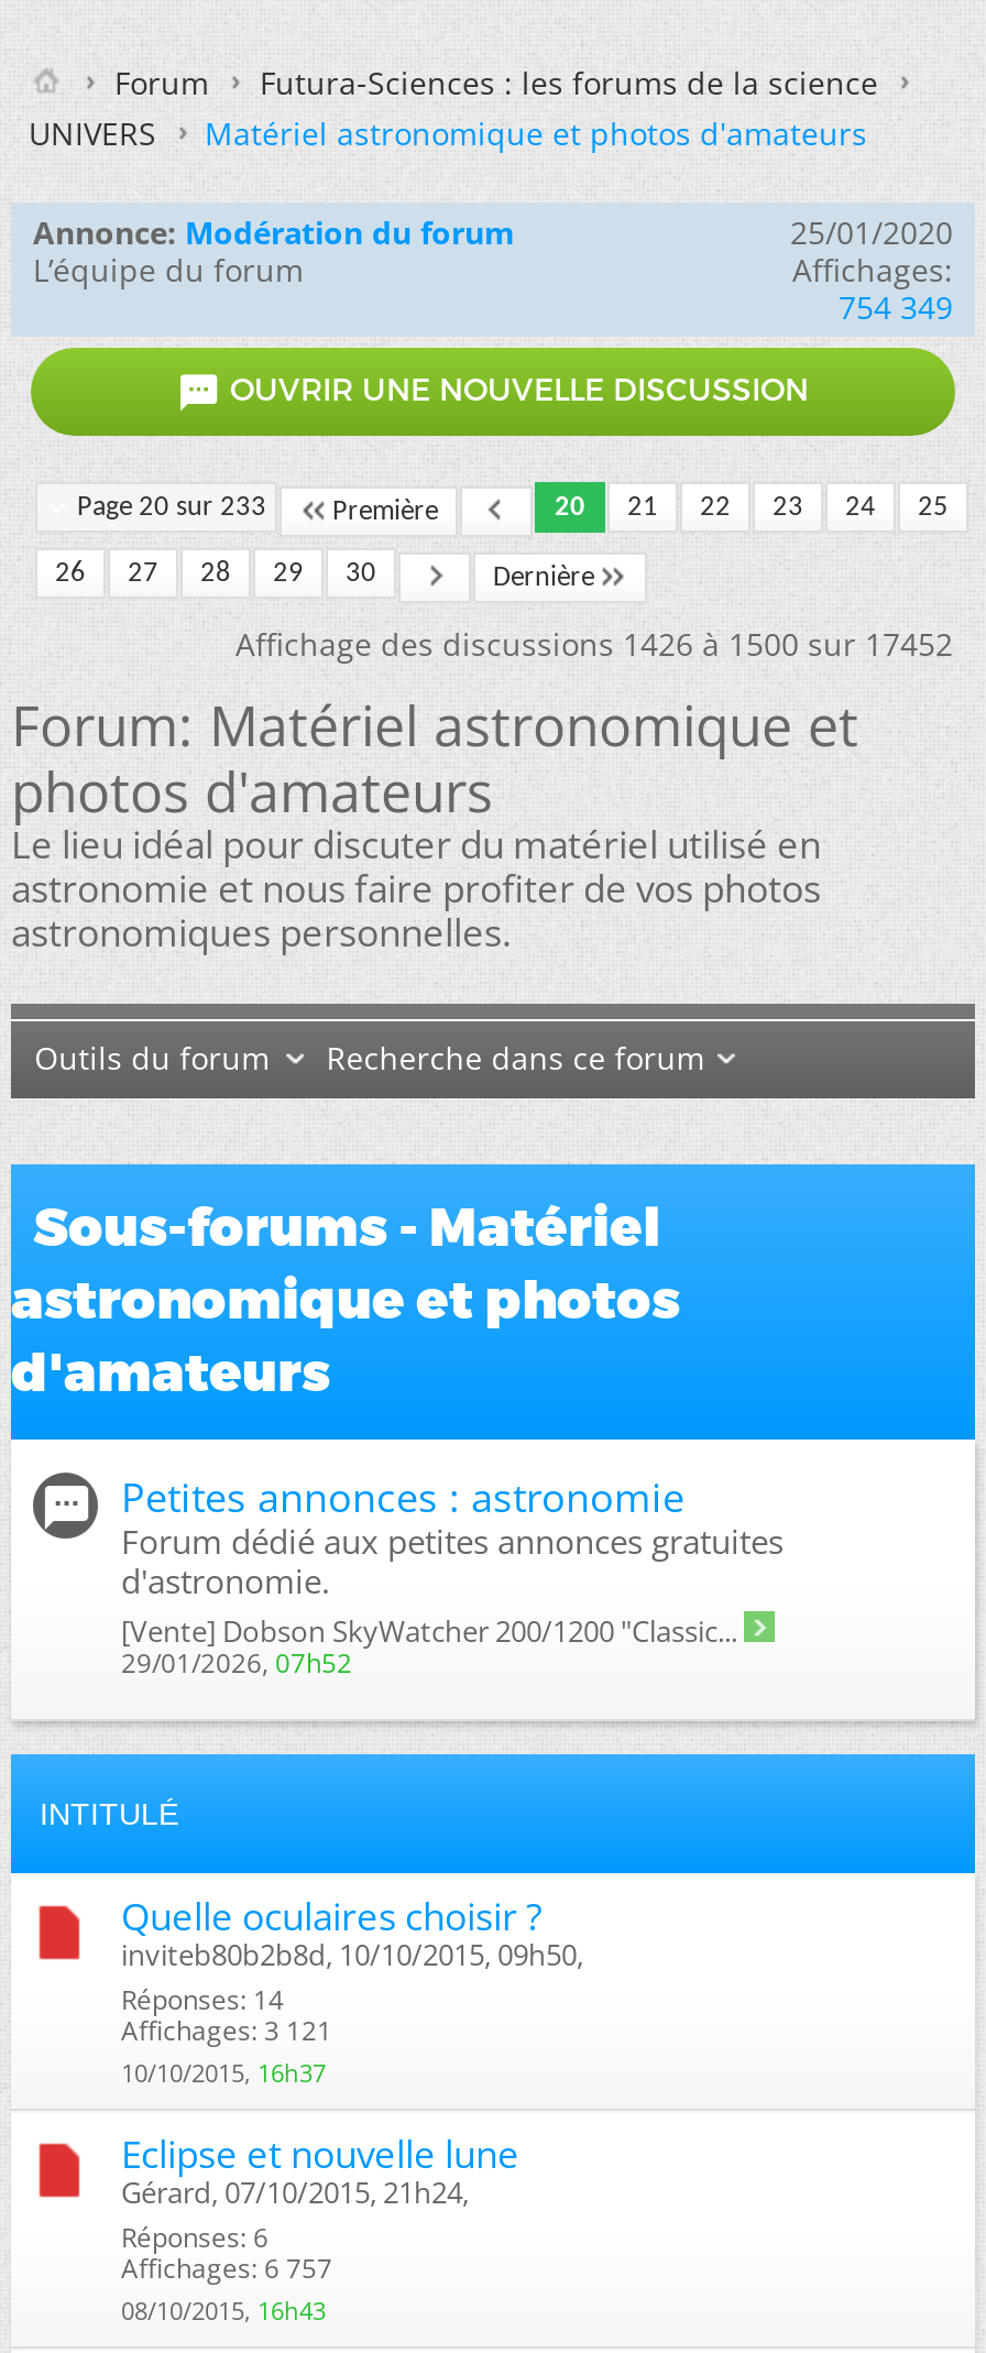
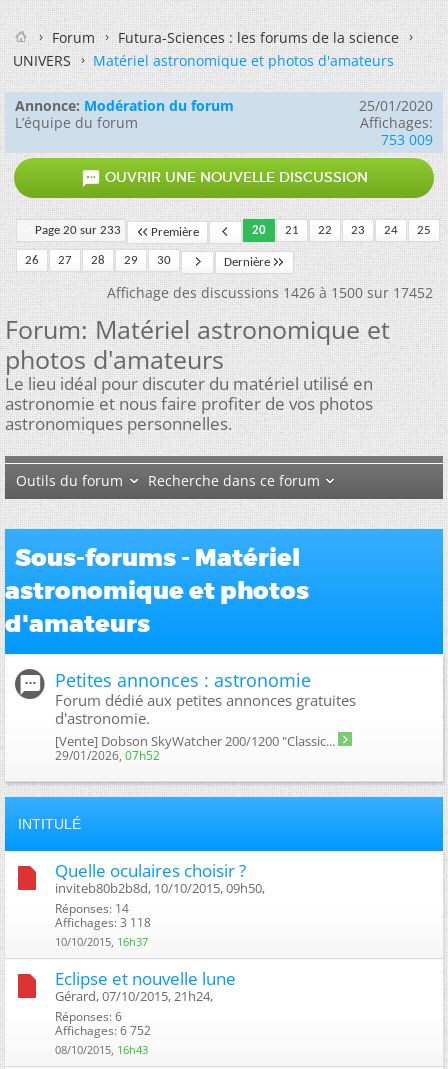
- 754 349
+ 753 009

- Affichages: 3 121
+ Affichages: 3 118

- Affichages: 6 757
+ Affichages: 6 752
